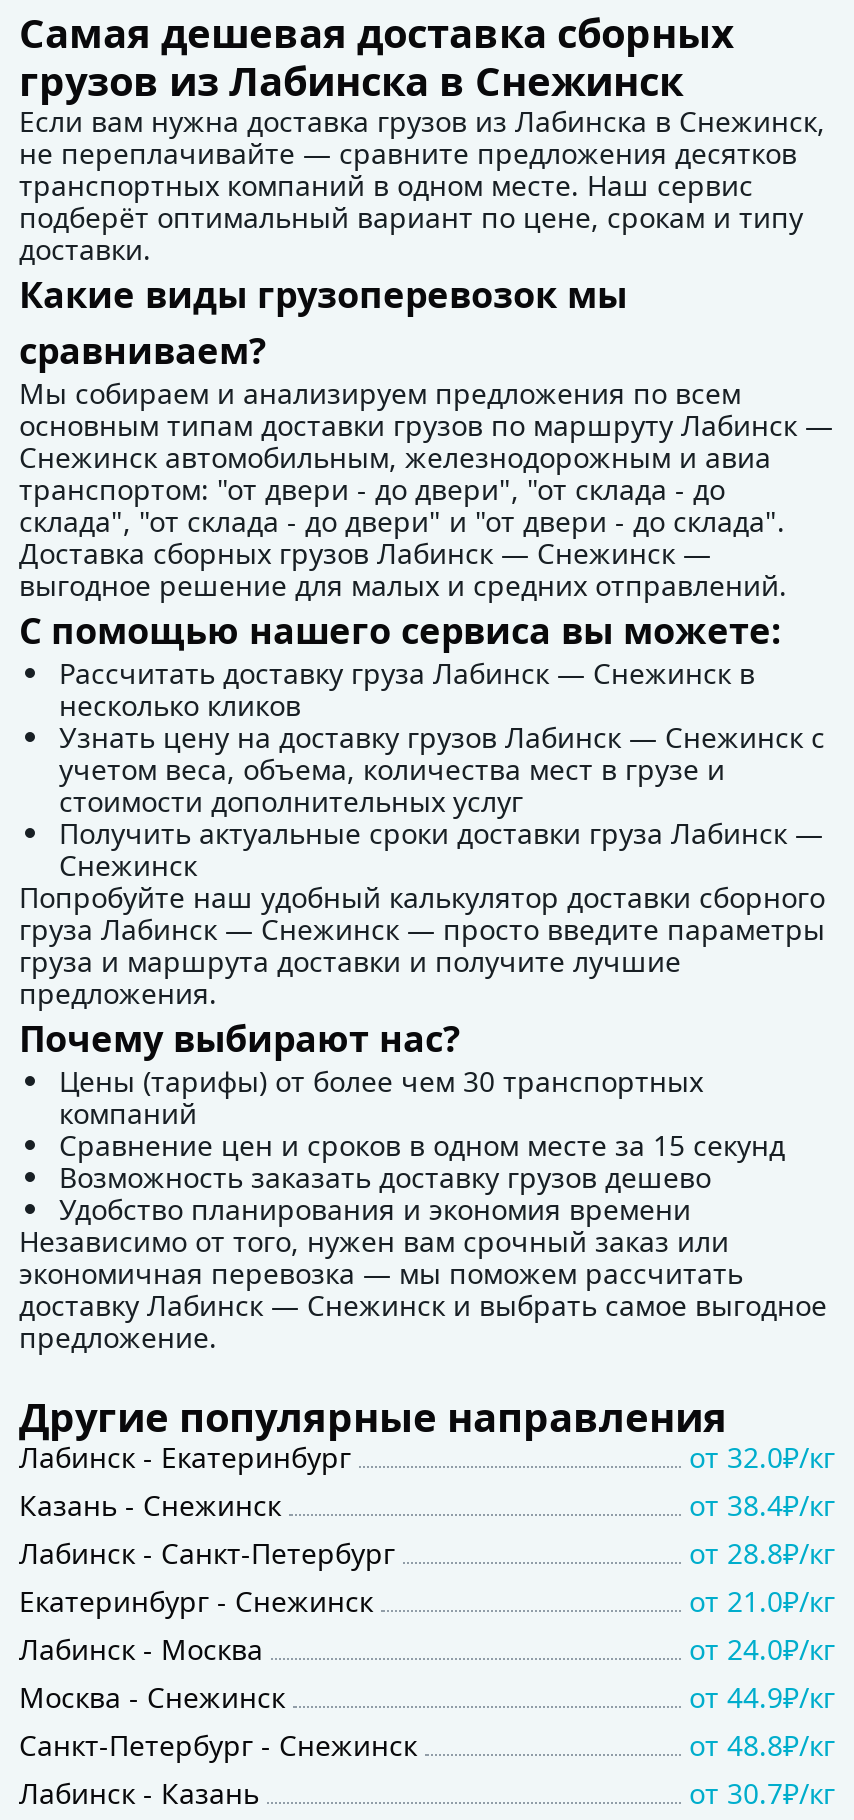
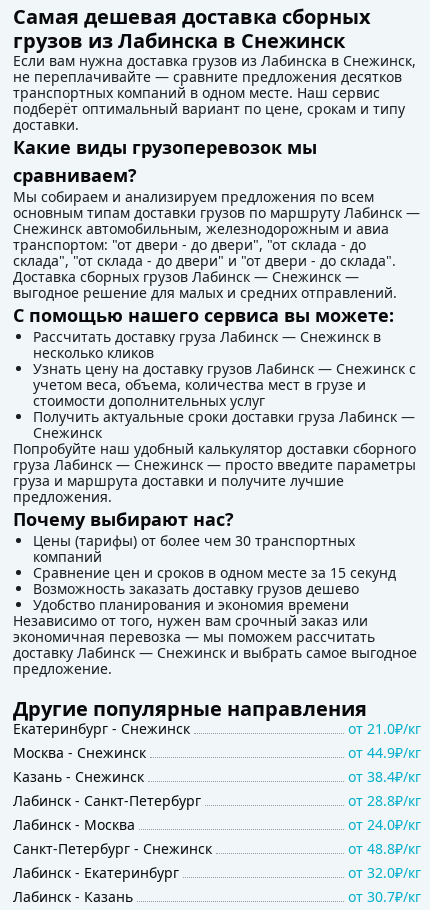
moved down: Лабинск - Екатеринбург | от 32.0₽/кг

moved down: Казань - Снежинск | от 38.4₽/кг | Лабинск - Санкт-Петербург | от 28.8₽/кг

moved up: Екатеринбург - Снежинск | от 21.0₽/кг

moved up: Москва - Снежинск | от 44.9₽/кг

moved up: Санкт-Петербург - Снежинск | от 48.8₽/кг
